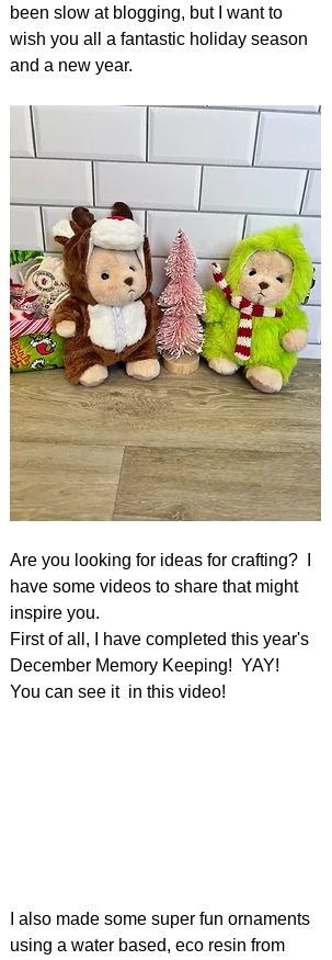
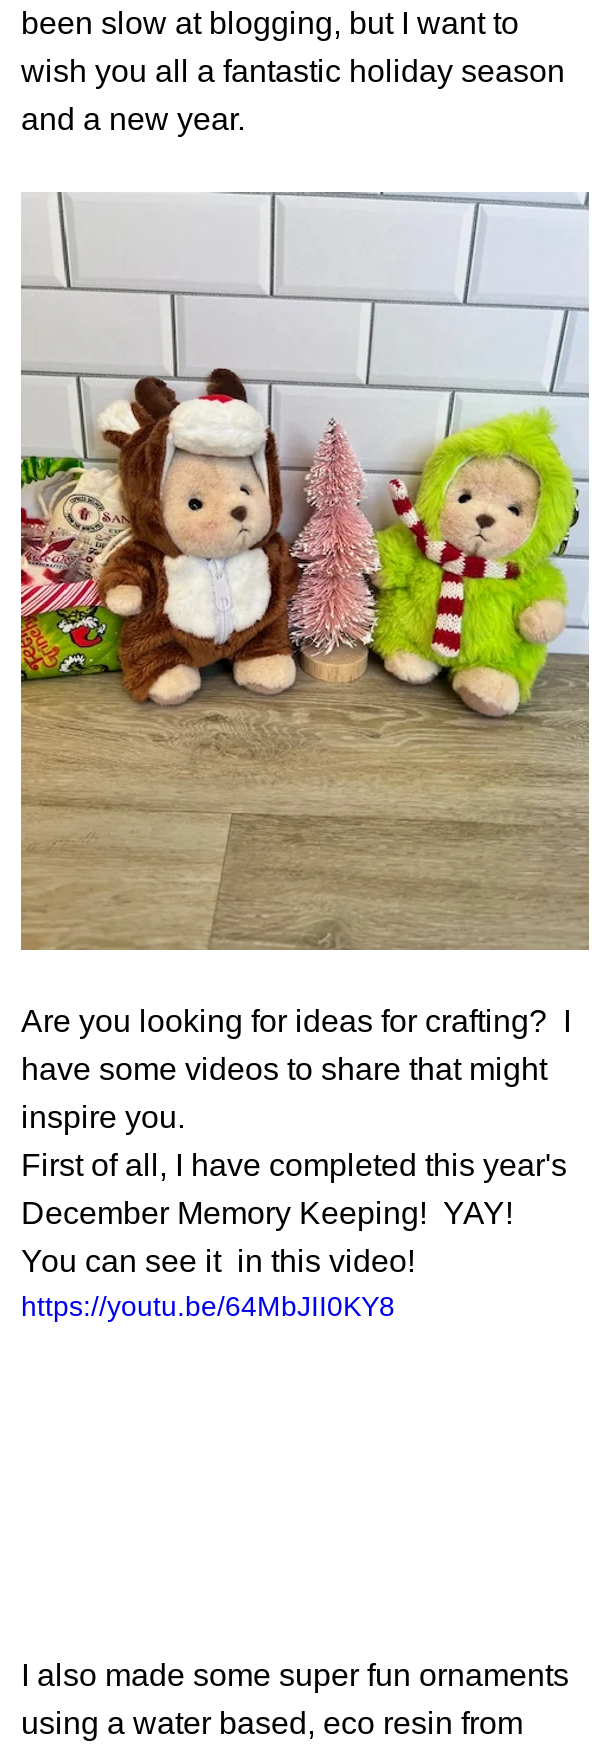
+ https://youtu.be/64MbJII0KY8
